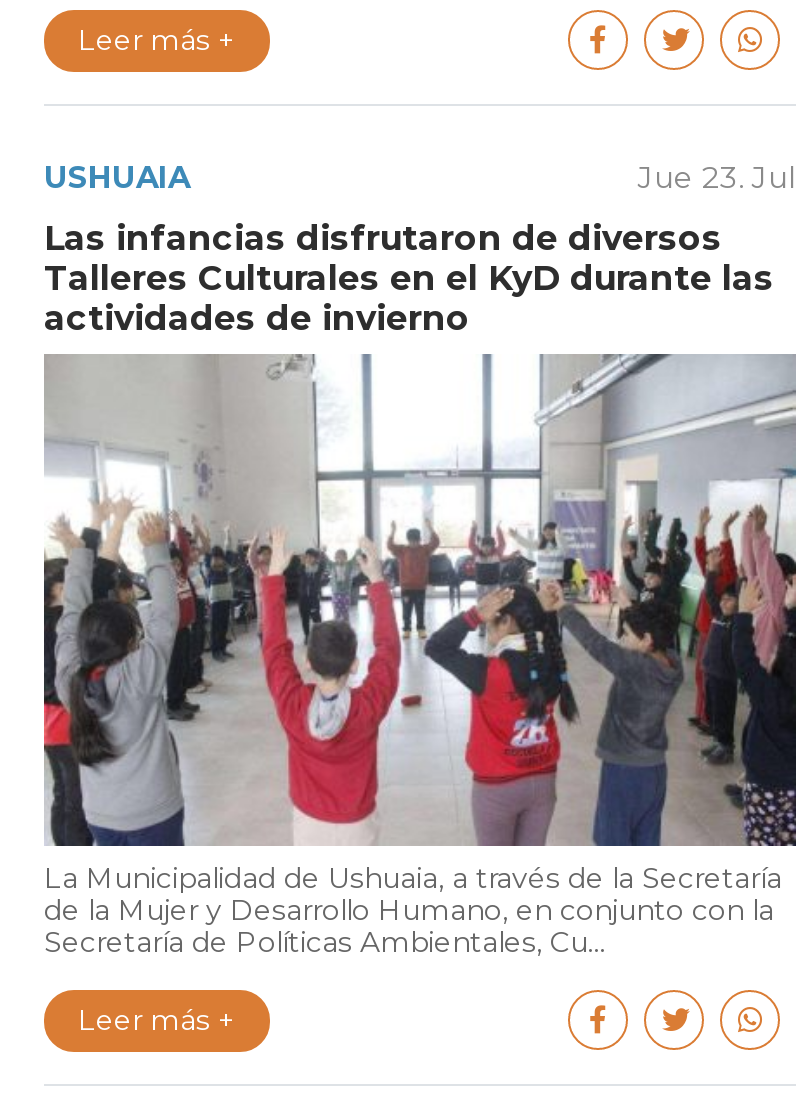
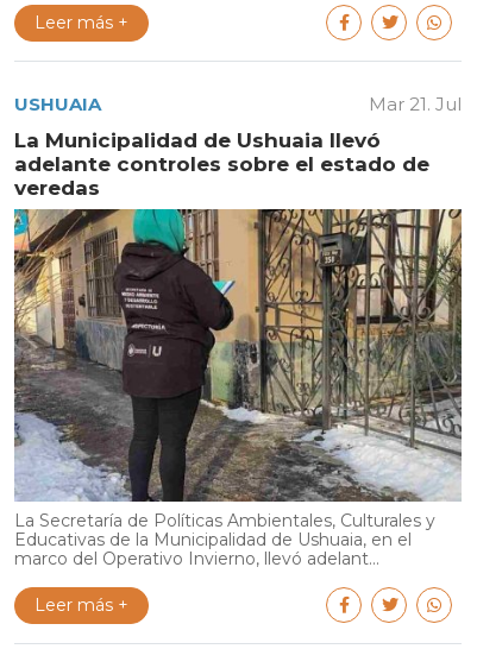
- Jue 23. Jul
+ Mar 21. Jul

- Las infancias disfrutaron de diversos
- Talleres Culturales en el KyD durante las
- actividades de invierno
+ La Municipalidad de Ushuaia llevó
+ adelante controles sobre el estado de
+ veredas

- [image]
- La Municipalidad de Ushuaia, a través de la Secretaría
- de la Mujer y Desarrollo Humano, en conjunto con la
- Secretaría de Políticas Ambientales, Cu...
+ [image]
+ La Secretaría de Políticas Ambientales, Culturales y
+ Educativas de la Municipalidad de Ushuaia, en el
+ marco del Operativo Invierno, llevó adelant...
